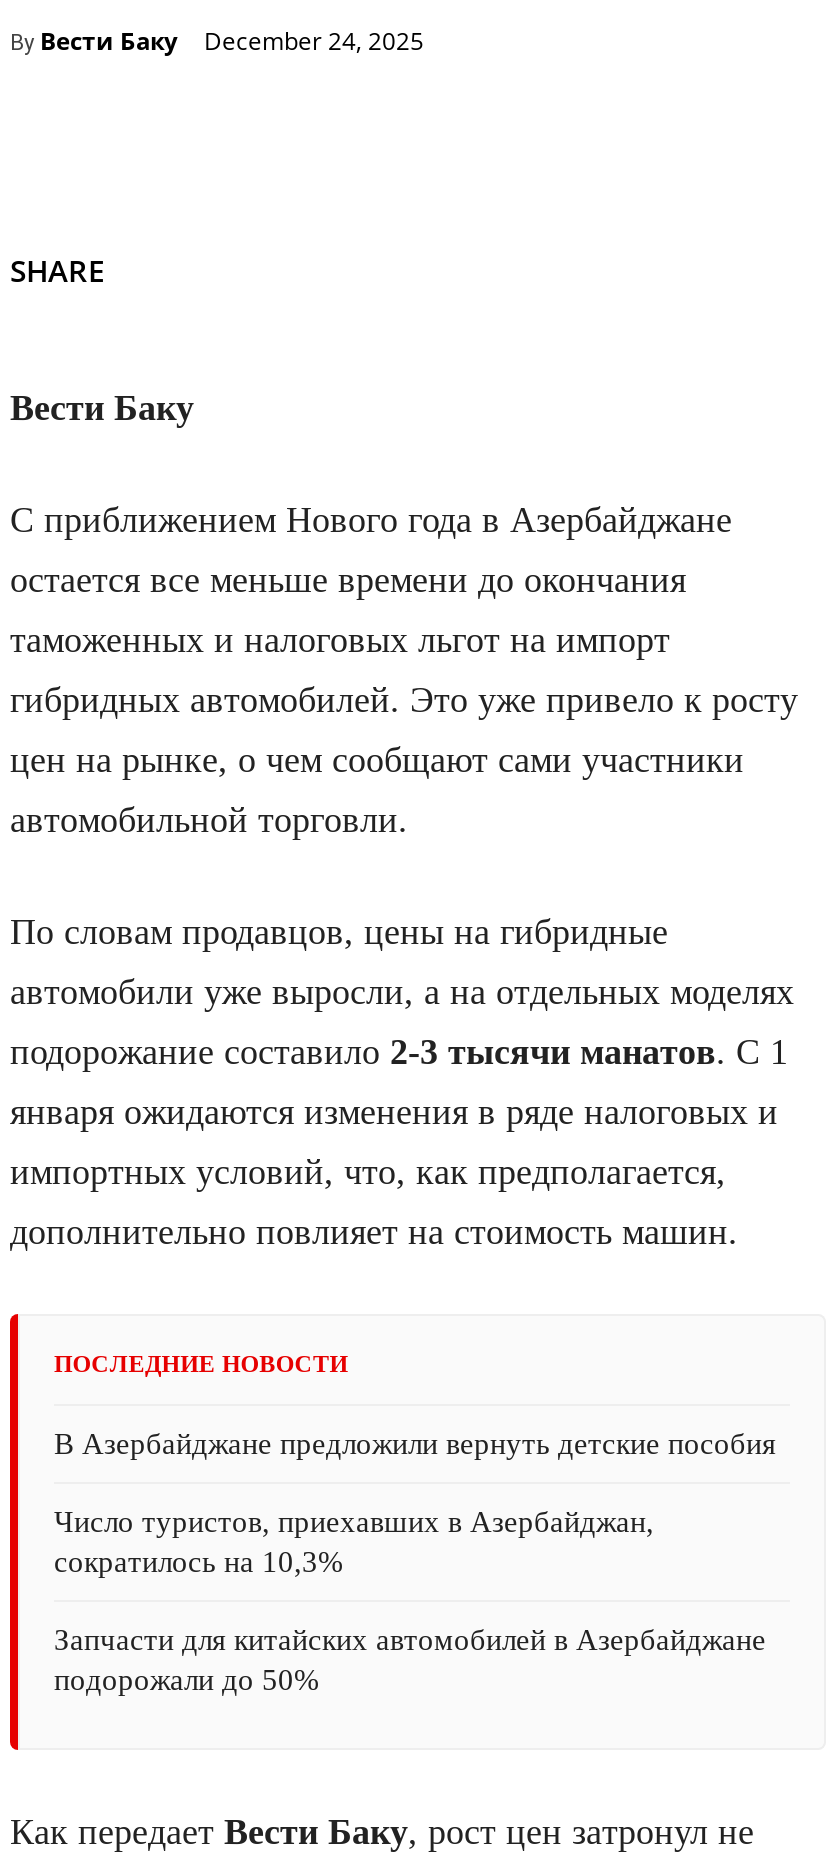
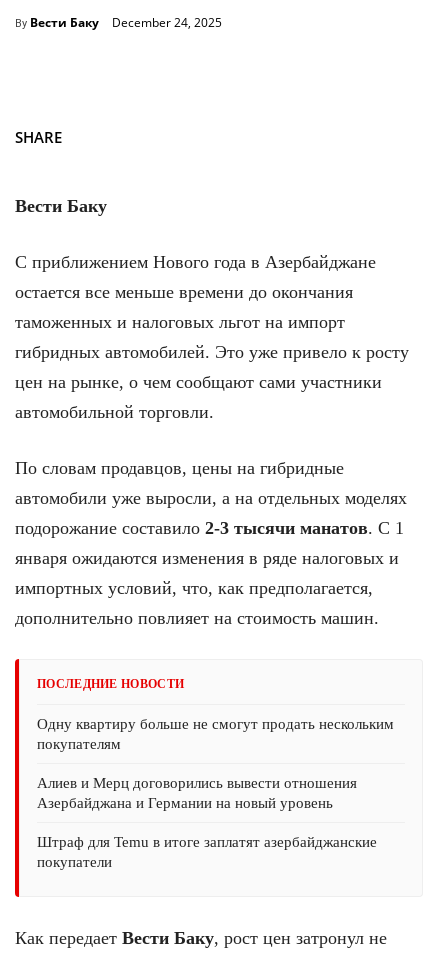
- В Азербайджане предложили вернуть детские пособия
+ Одну квартиру больше не смогут продать нескольким
+ покупателям

- Число туристов, приехавших в Азербайджан,
- сократилось на 10,3%
+ Алиев и Мерц договорились вывести отношения
+ Азербайджана и Германии на новый уровень

- Запчасти для китайских автомобилей в Азербайджане
- подорожали до 50%
+ Штраф для Temu в итоге заплатят азербайджанские
+ покупатели
